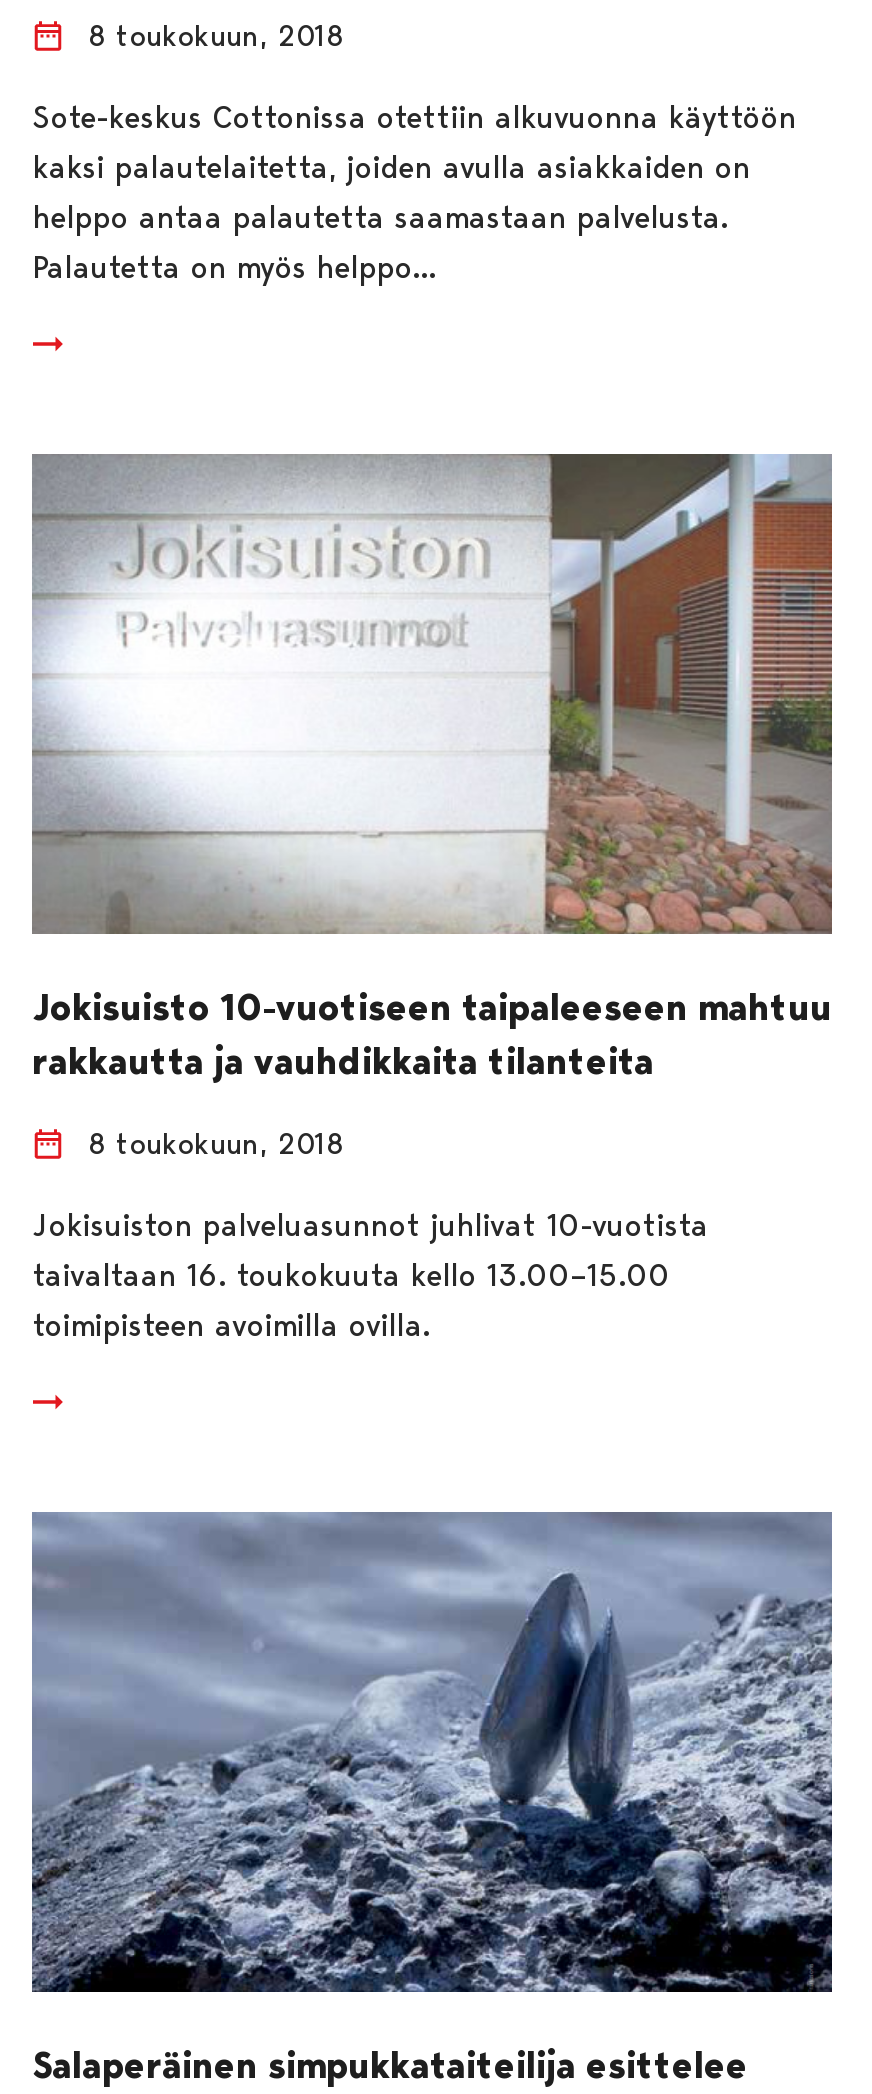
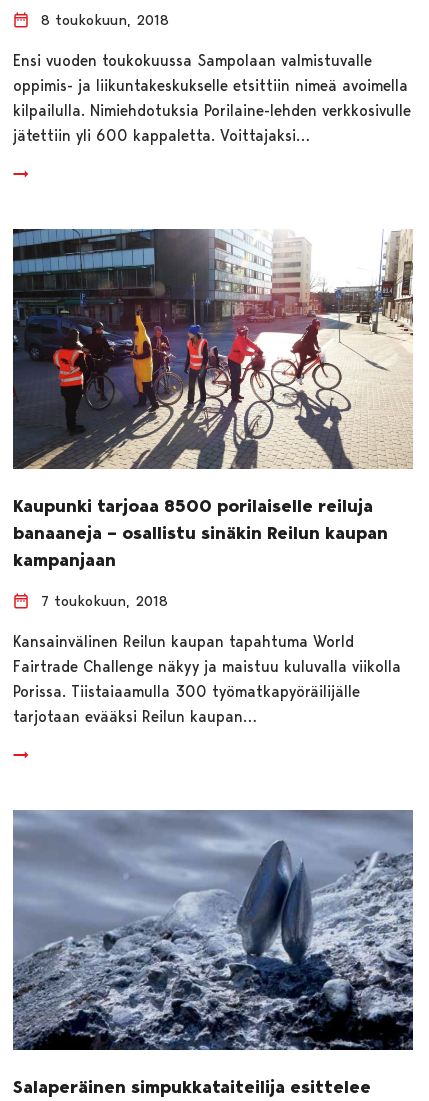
- Sote-keskus Cottonissa otettiin alkuvuonna käyttöön
- kaksi palautelaitetta, joiden avulla asiakkaiden on
- helppo antaa palautetta saamastaan palvelusta.
- Palautetta on myös helppo…
+ Ensi vuoden toukokuussa Sampolaan valmistuvalle
+ oppimis- ja liikuntakeskukselle etsittiin nimeä avoimella
+ kilpailulla. Nimiehdotuksia Porilaine-lehden verkkosivulle
+ jätettiin yli 600 kappaletta. Voittajaksi…

- [image]
- Jokisuisto 10-vuotiseen taipaleeseen mahtuu
- rakkautta ja vauhdikkaita tilanteita
+ [image]
+ Kaupunki tarjoaa 8500 porilaiselle reiluja
+ banaaneja – osallistu sinäkin Reilun kaupan
+ kampanjaan

- 8 toukokuun, 2018
+ 7 toukokuun, 2018

- Jokisuiston palveluasunnot juhlivat 10-vuotista
- taivaltaan 16. toukokuuta kello 13.00–15.00
- toimipisteen avoimilla ovilla.
+ Kansainvälinen Reilun kaupan tapahtuma World
+ Fairtrade Challenge näkyy ja maistuu kuluvalla viikolla
+ Porissa. Tiistaiaamulla 300 työmatkapyöräilijälle
+ tarjotaan evääksi Reilun kaupan…
